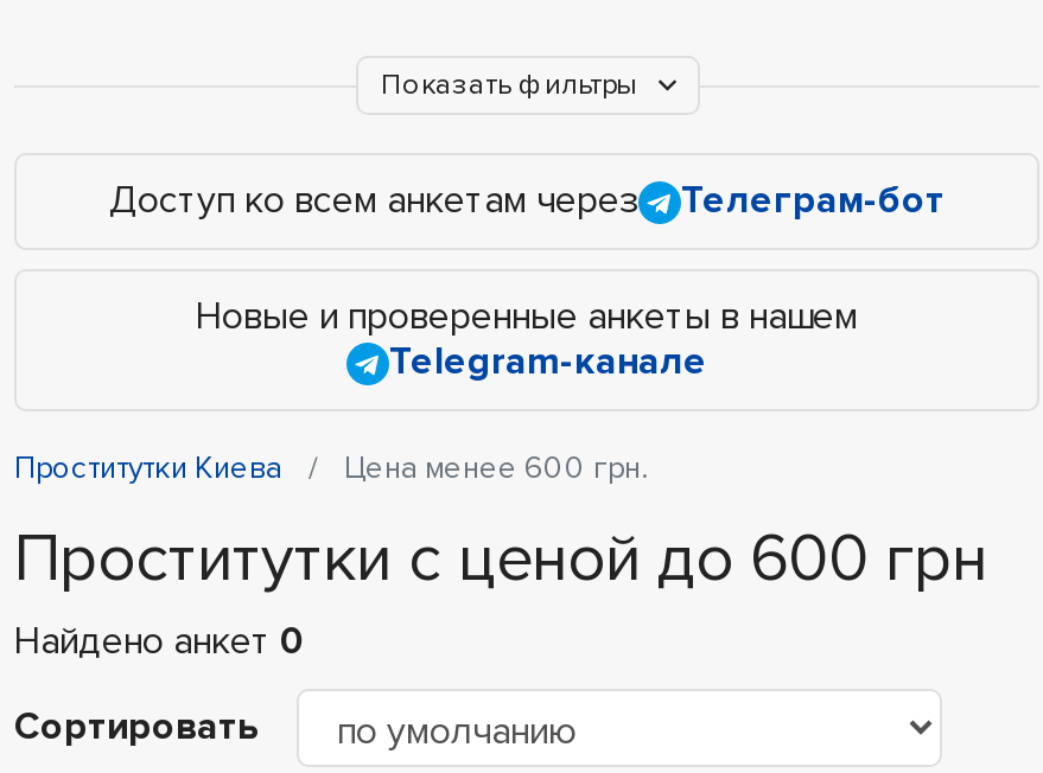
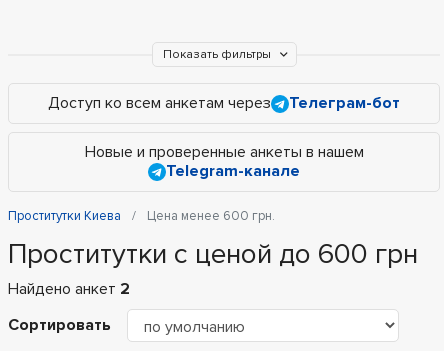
- Найдено анкет 0
+ Найдено анкет 2
